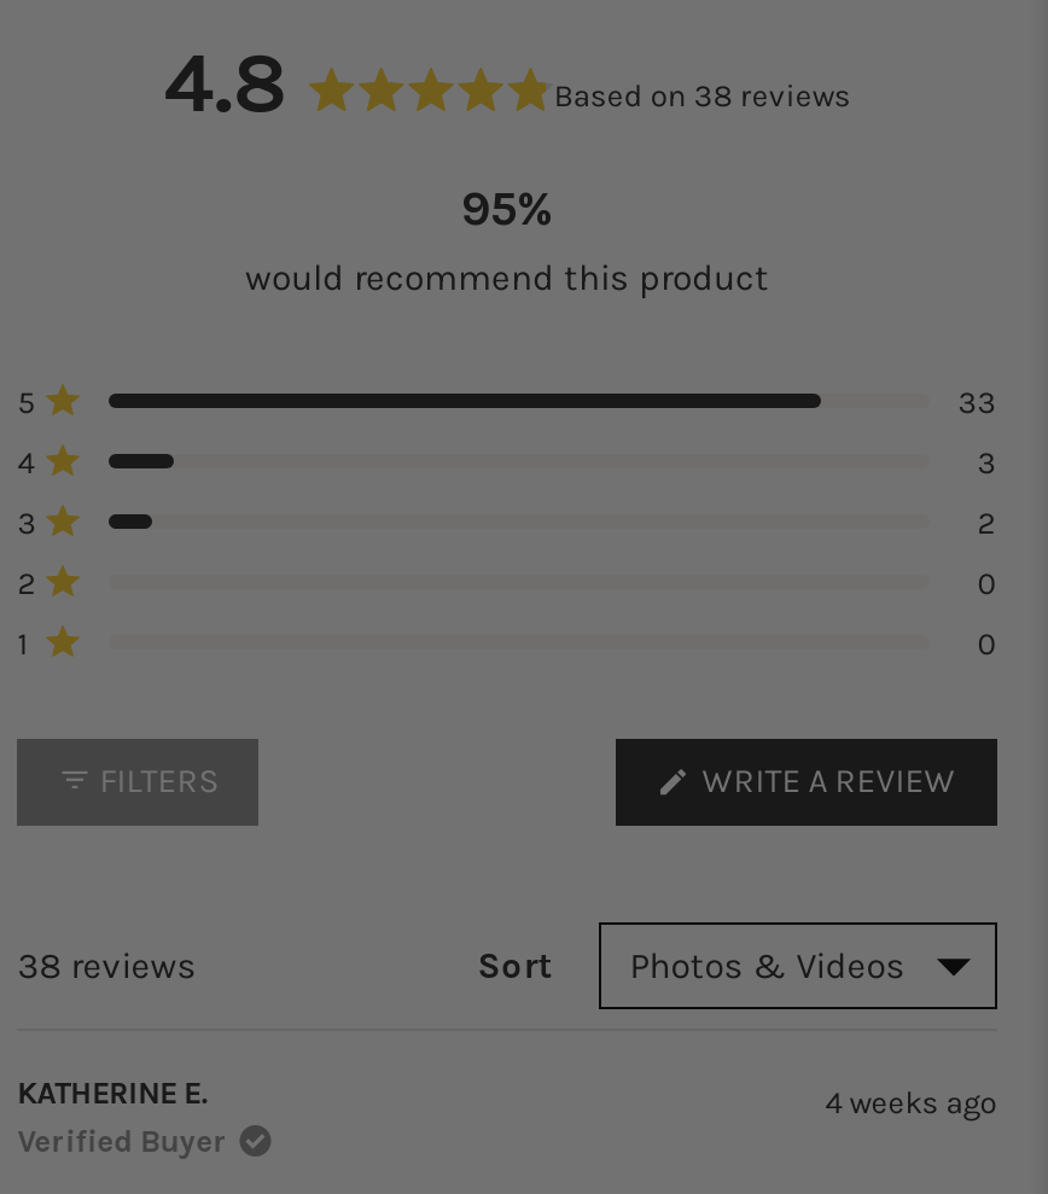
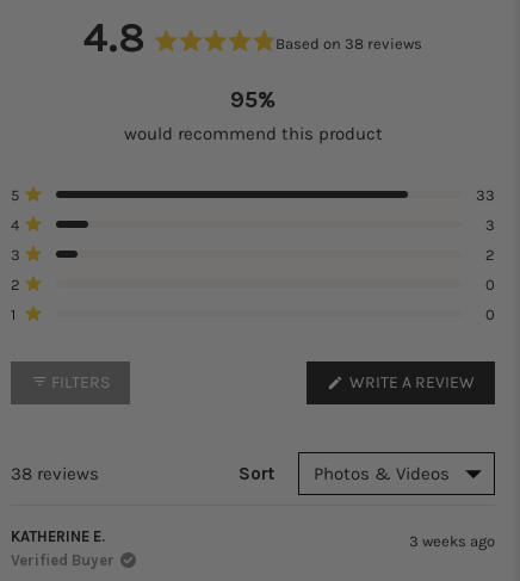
- 4 weeks ago
+ 3 weeks ago
